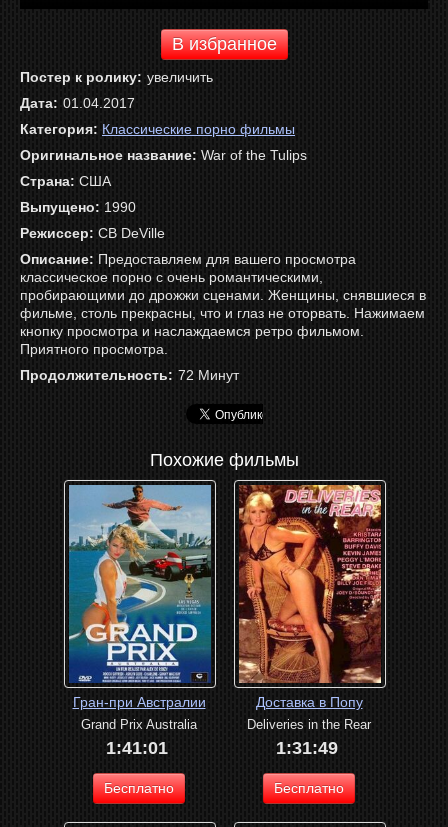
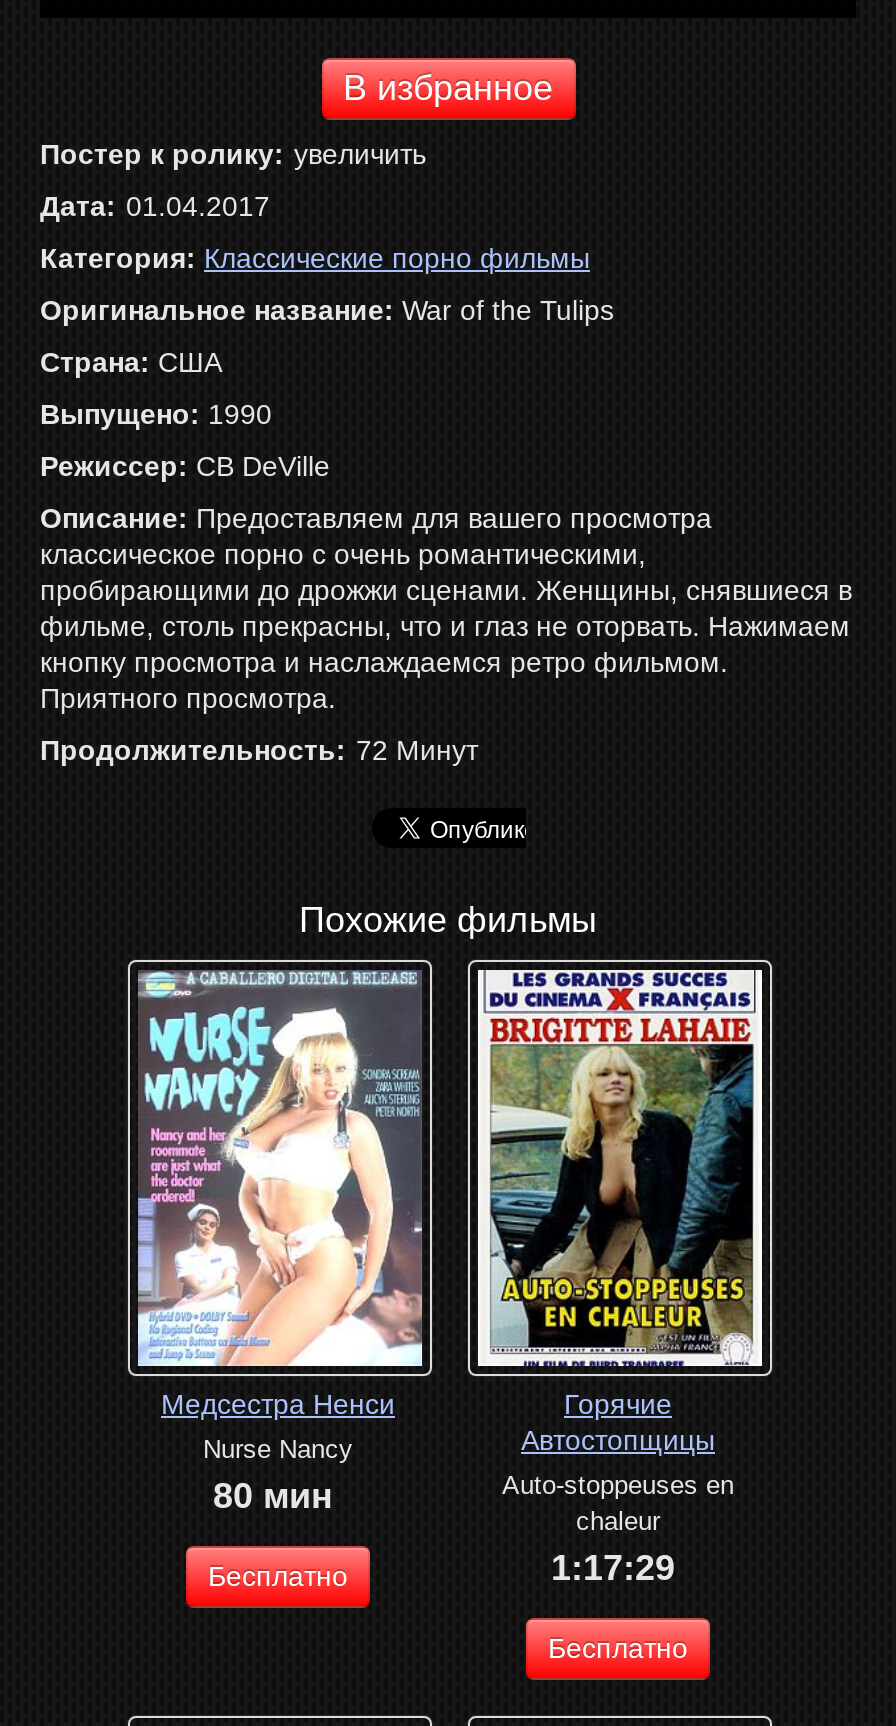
- [image]
- Гран-при Австралии
- Grand Prix Australia
- 1:41:01
+ [image]
+ Медсестра Ненси
+ Nurse Nancy
+ 80 мин

- [image]
- Доставка в Попу
- Deliveries in the Rear
- 1:31:49
+ [image]
+ Горячие
+ Автостопщицы
+ Auto-stoppeuses en
+ chaleur
+ 1:17:29
